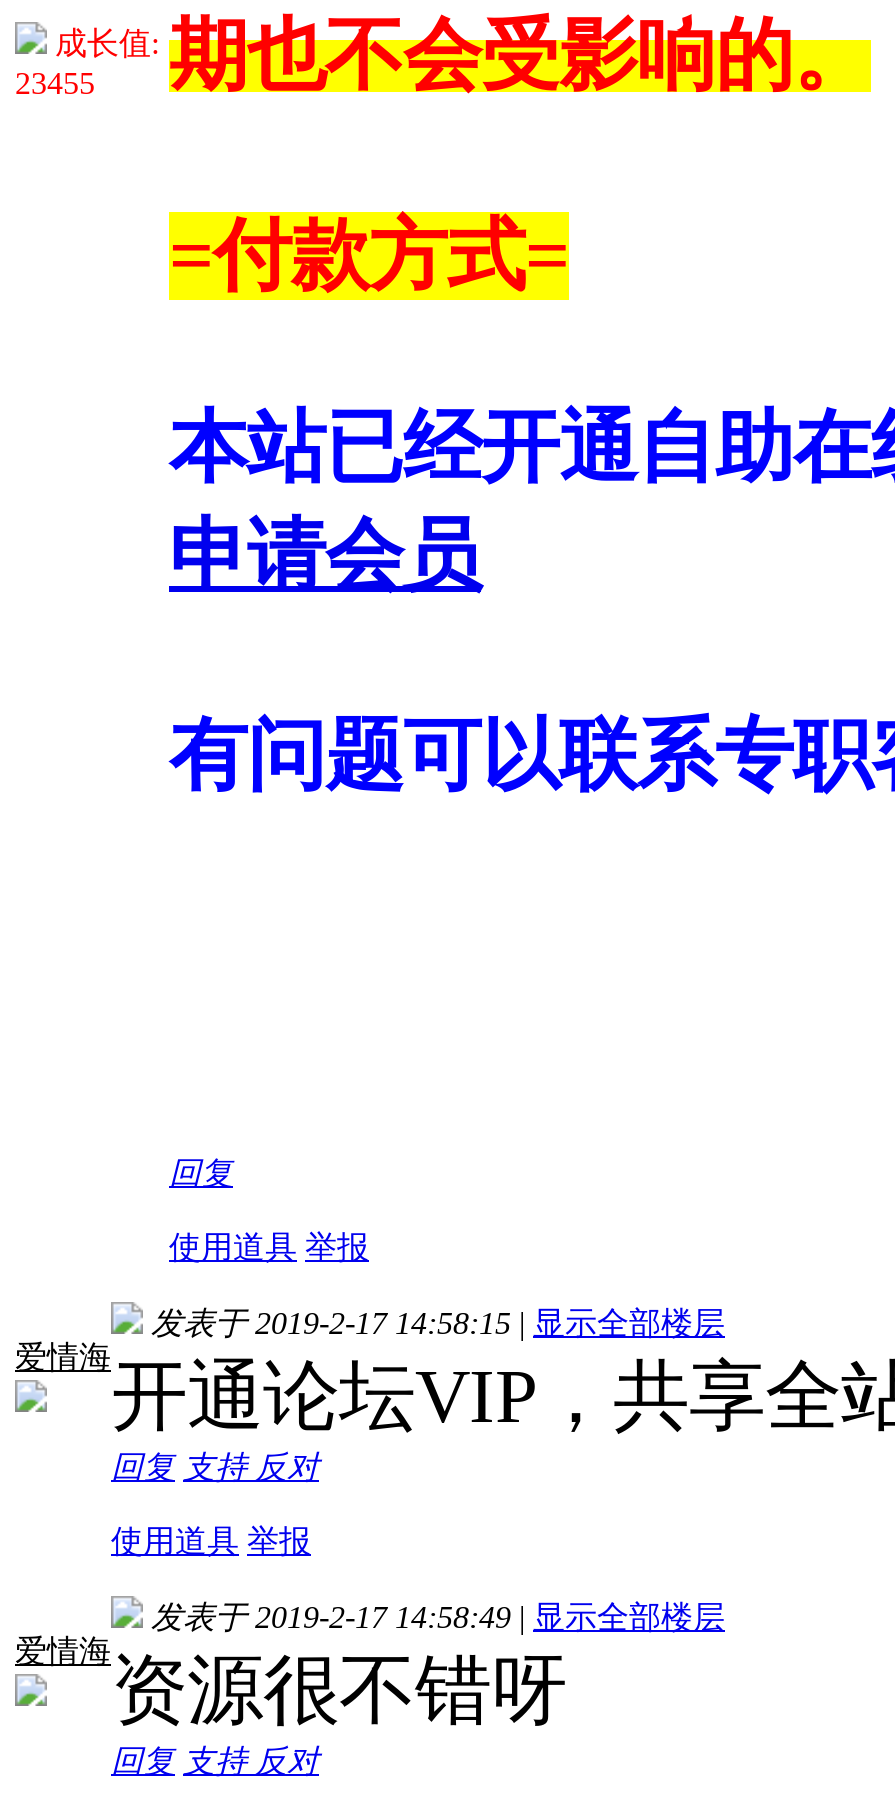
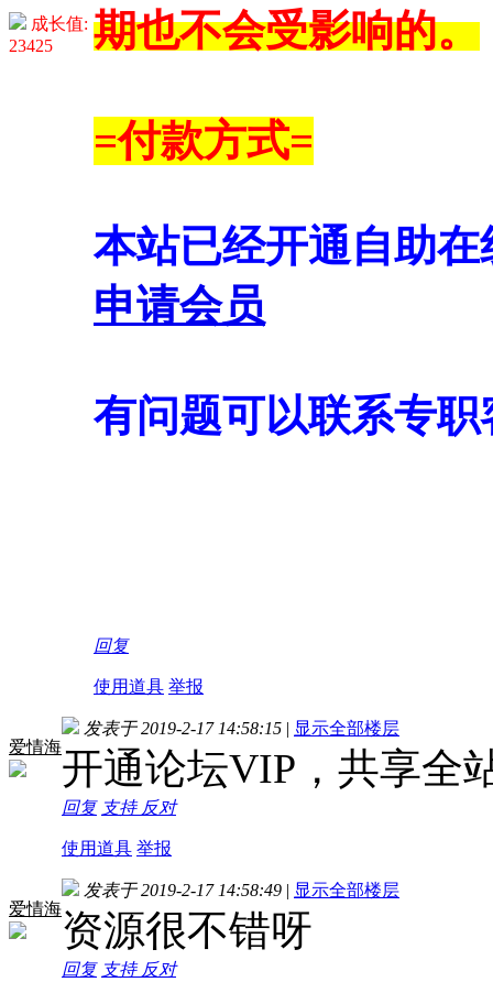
- 23455
+ 23425
